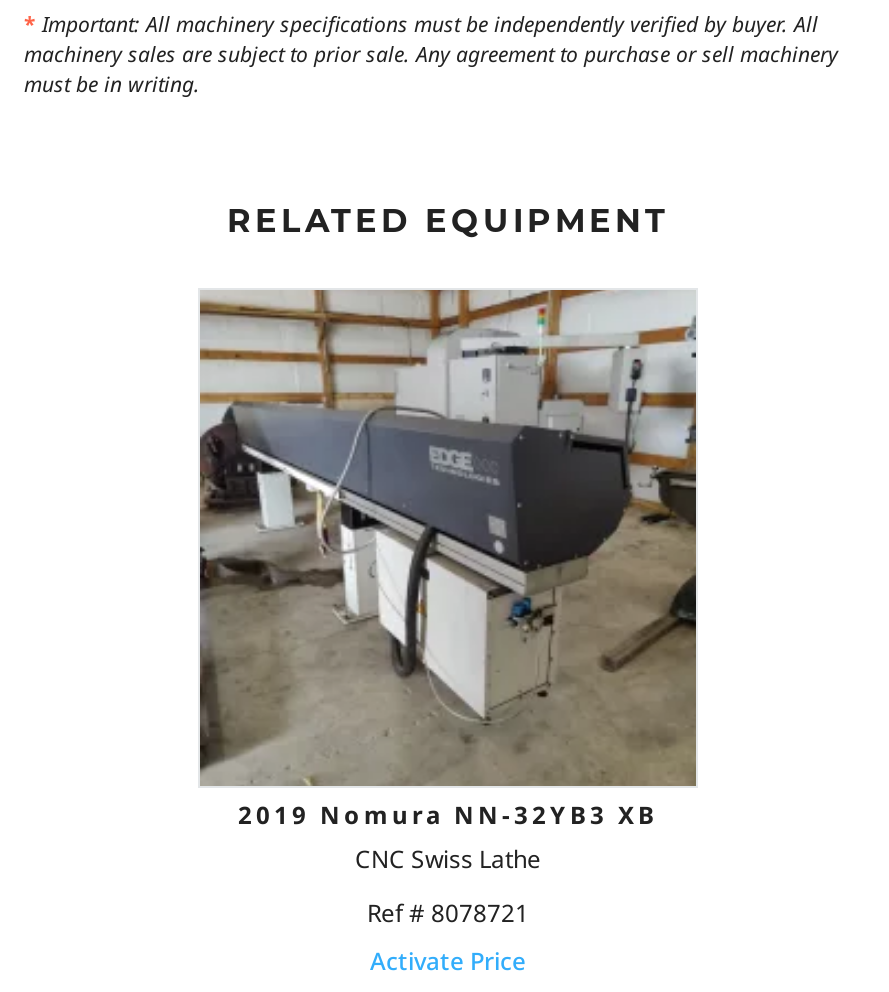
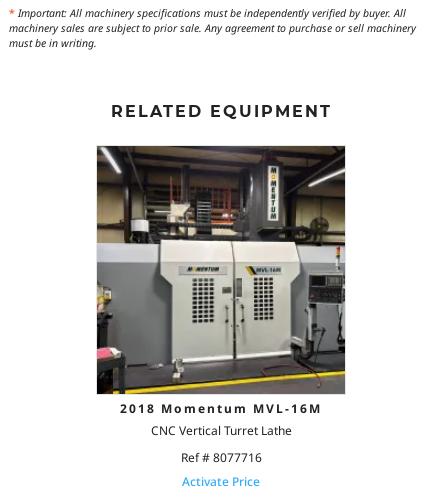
- [image]
- 2019 Nomura NN-32YB3 XB
- CNC Swiss Lathe
+ [image]
+ 2018 Momentum MVL-16M
+ CNC Vertical Turret Lathe

- Ref # 8078721
+ Ref # 8077716
